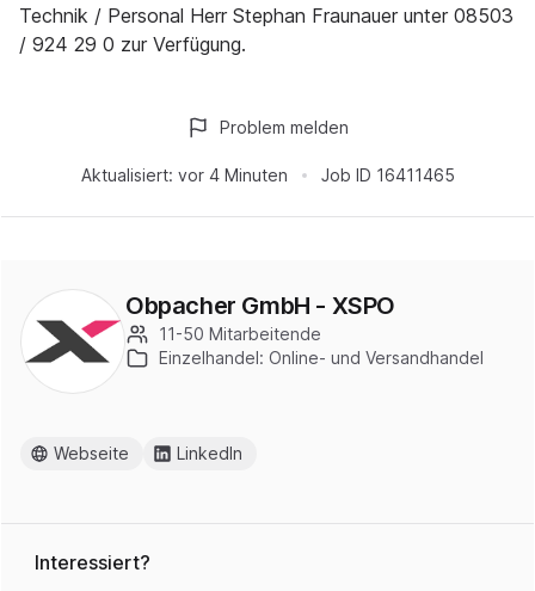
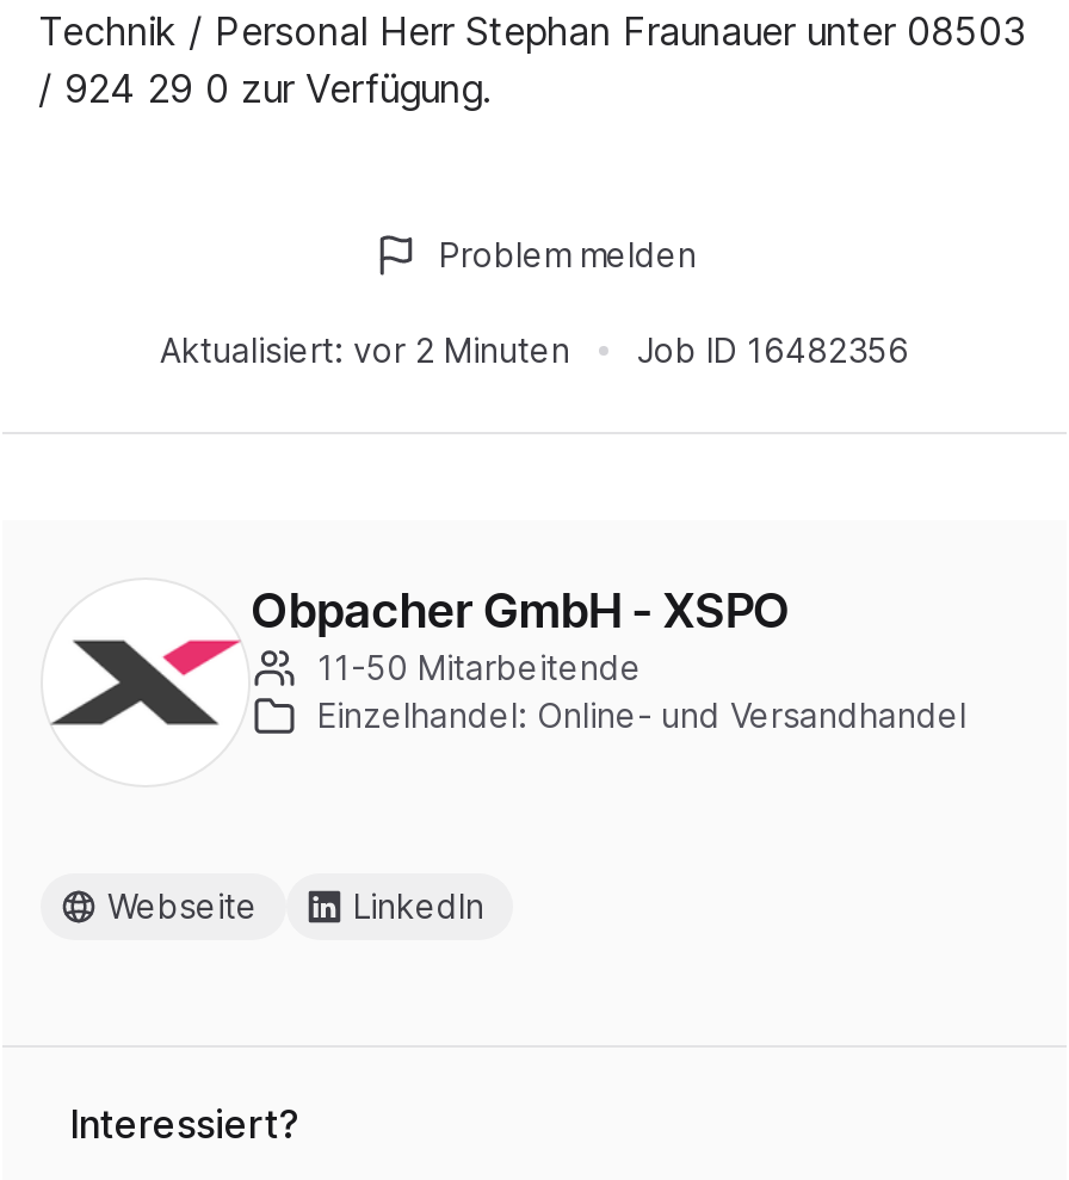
- Aktualisiert: vor 4 Minuten
+ Aktualisiert: vor 2 Minuten

- Job ID 16411465
+ Job ID 16482356
